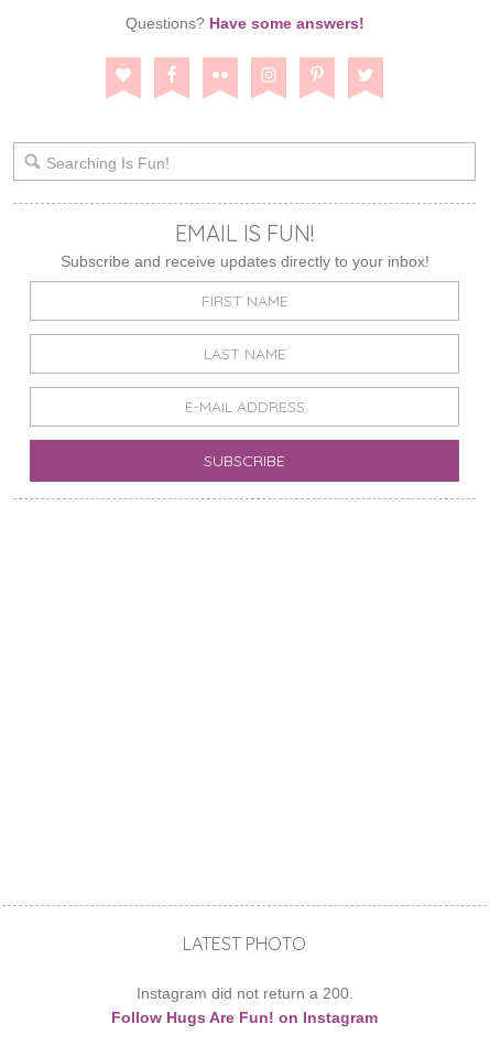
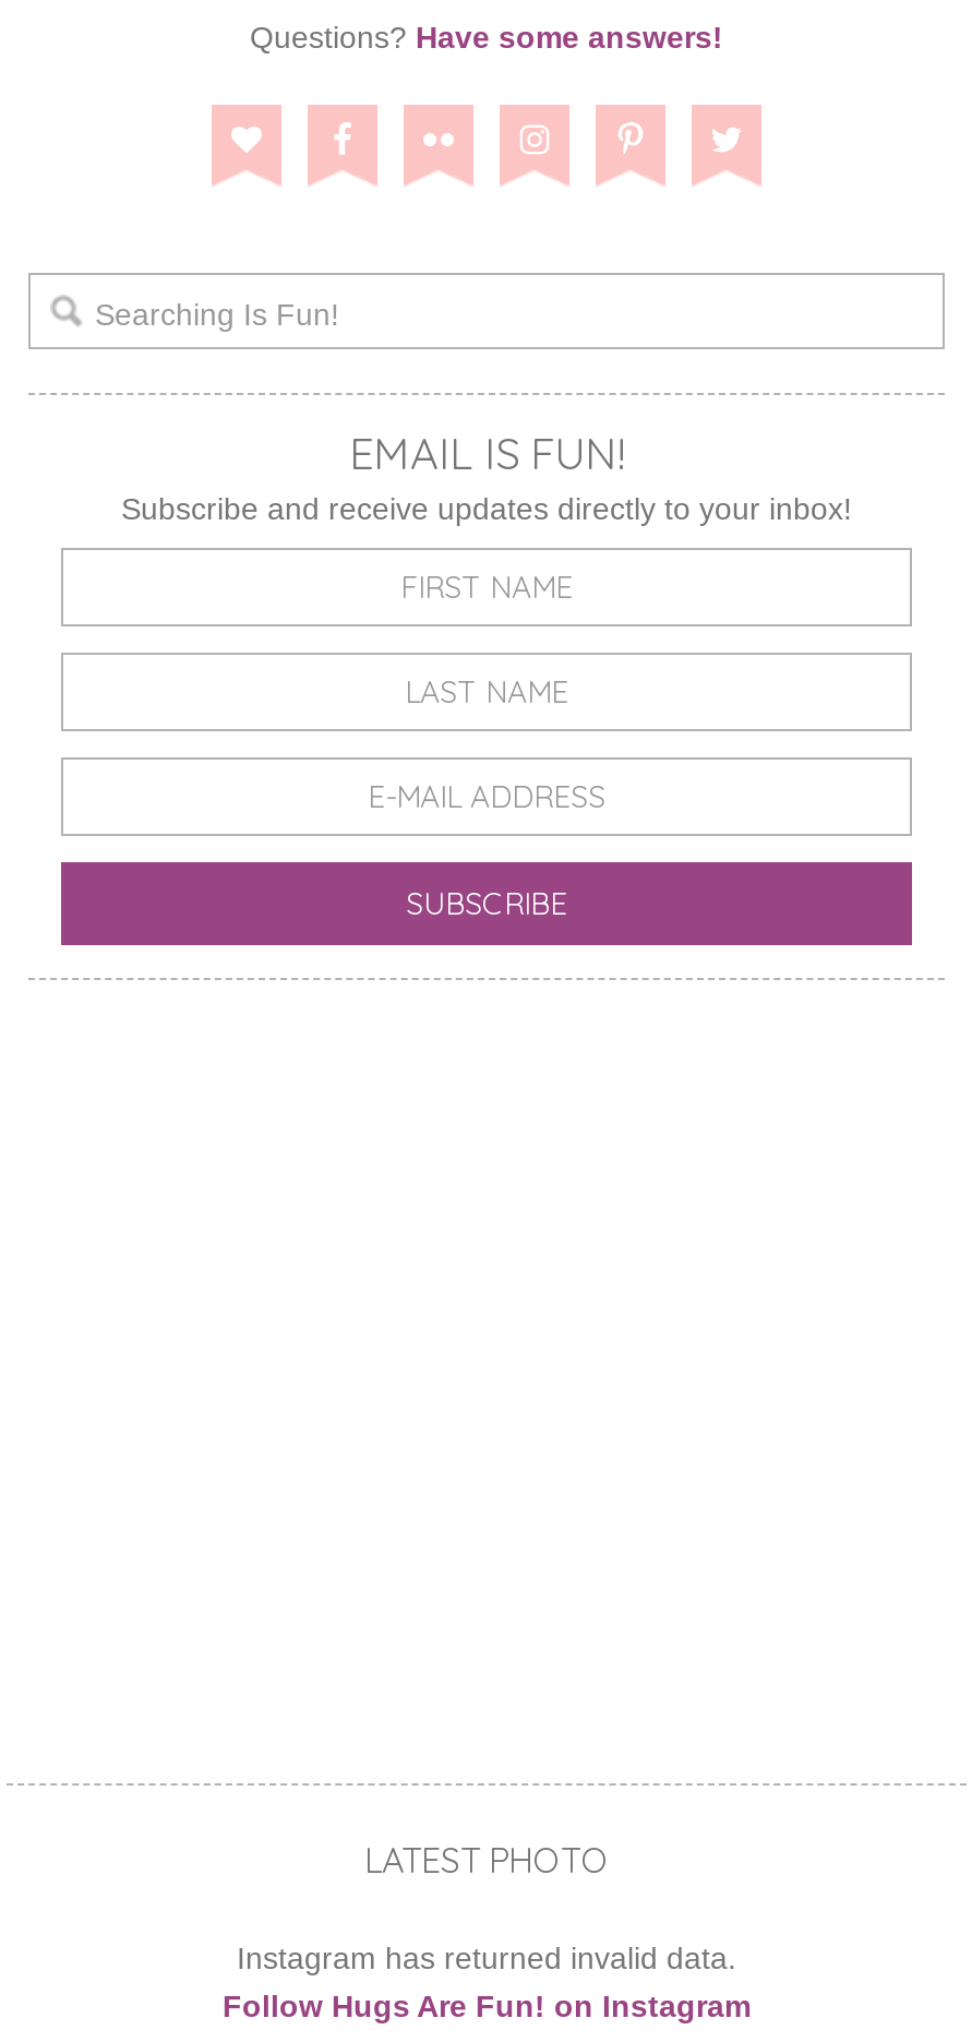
- Instagram did not return a 200.
+ Instagram has returned invalid data.
